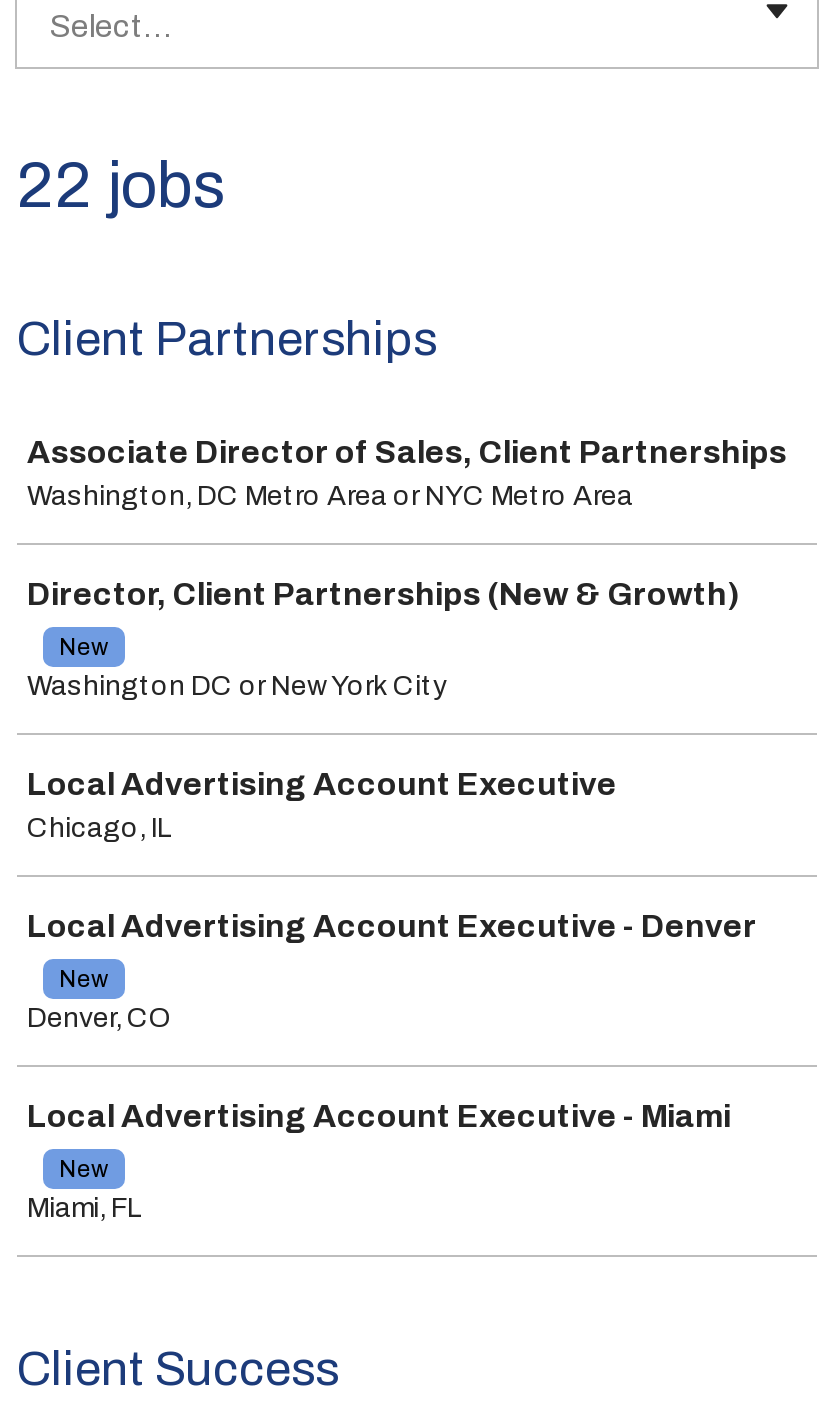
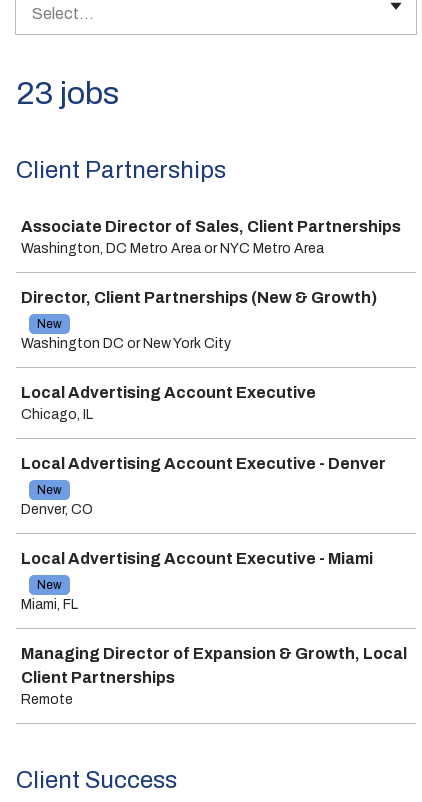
- 22 jobs
+ 23 jobs

+ Managing Director of Expansion & Growth, Local
+ Client Partnerships
+ Remote
